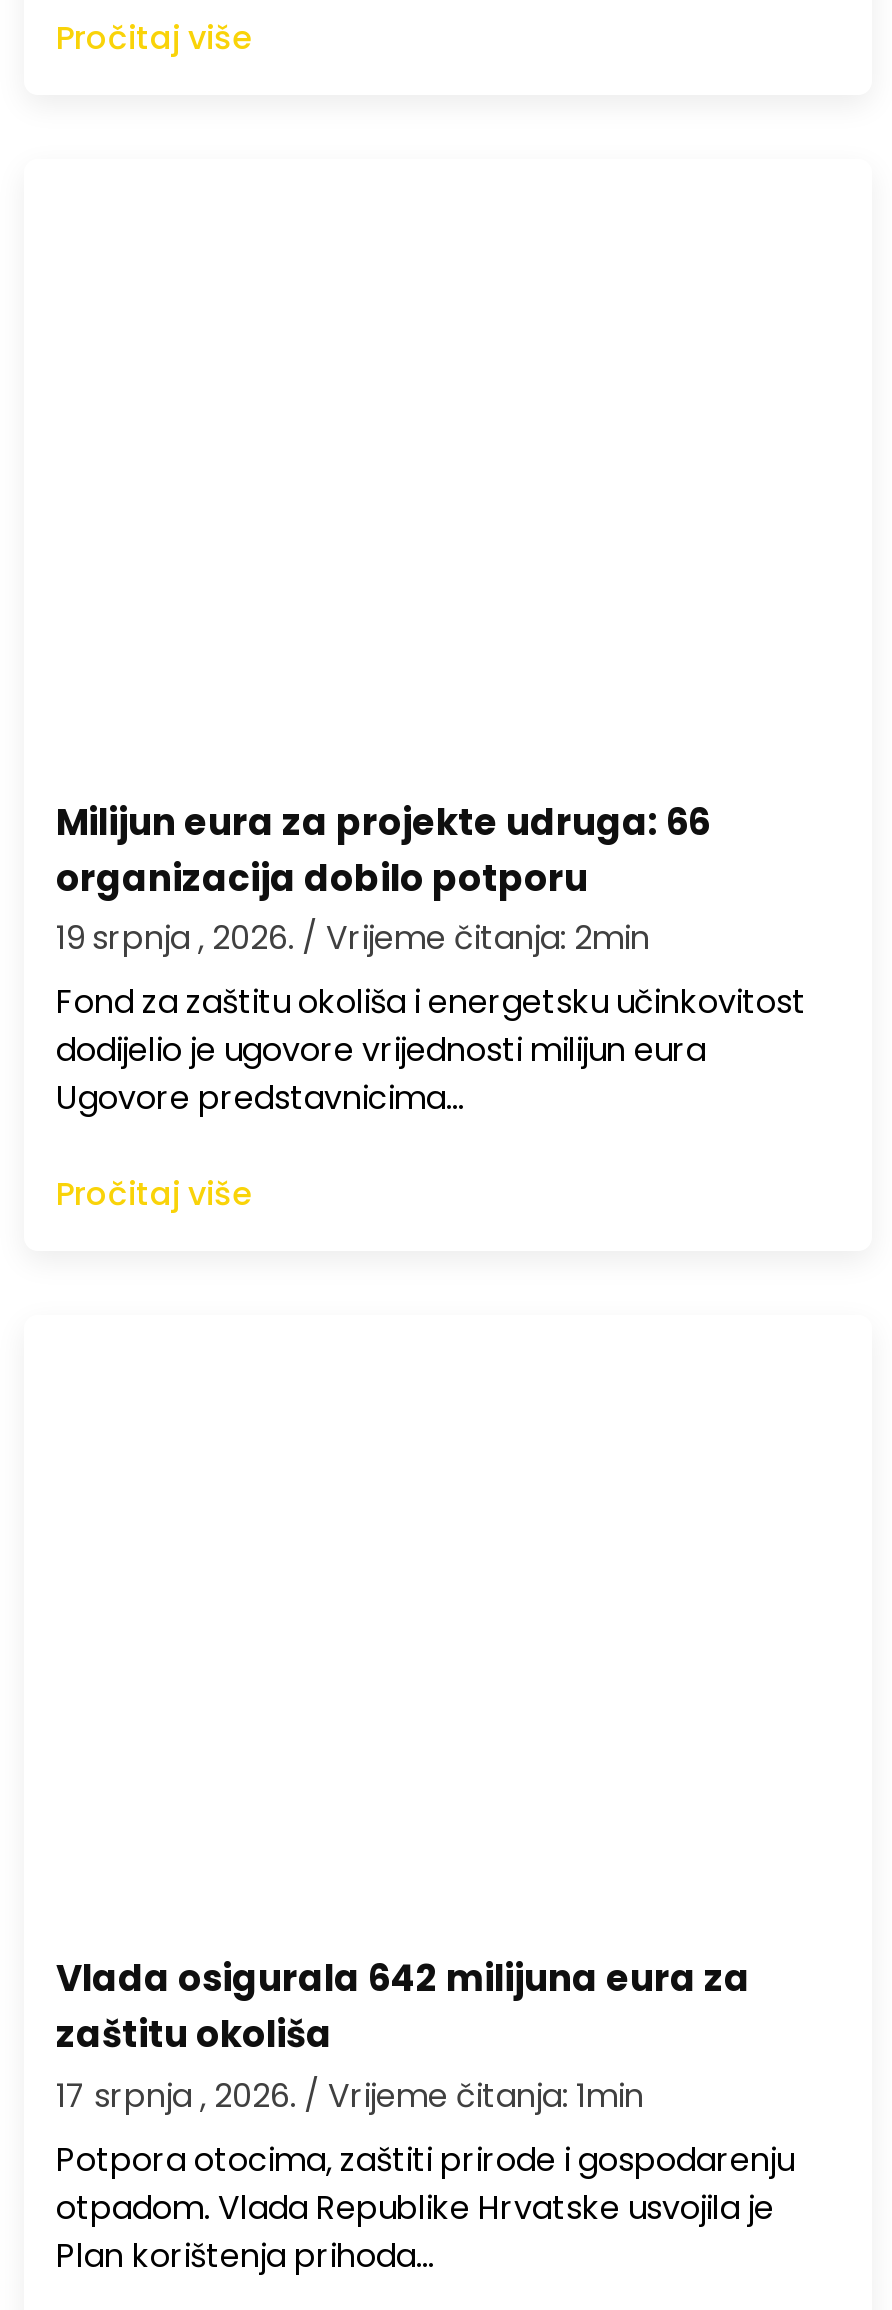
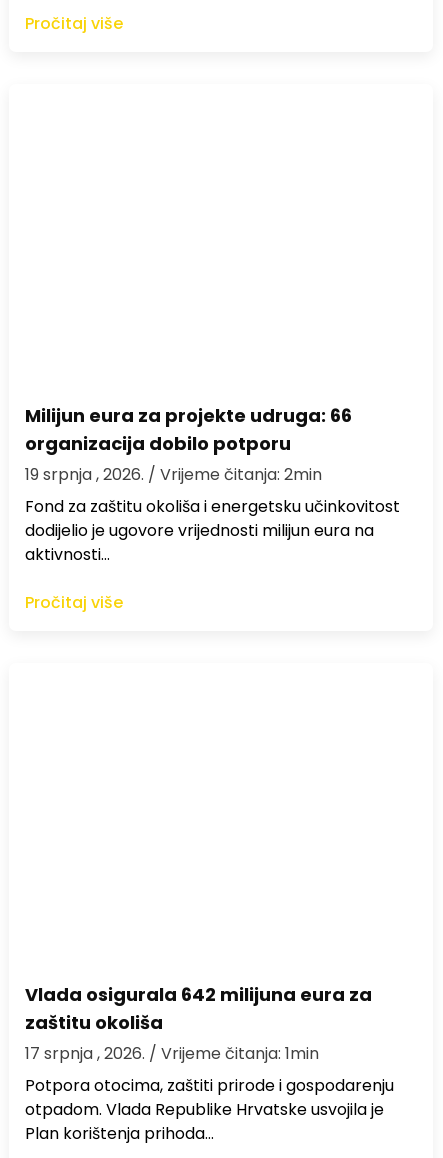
- dodijelio je ugovore vrijednosti milijun eura
- Ugovore predstavnicima…
+ dodijelio je ugovore vrijednosti milijun eura na
+ aktivnosti…
